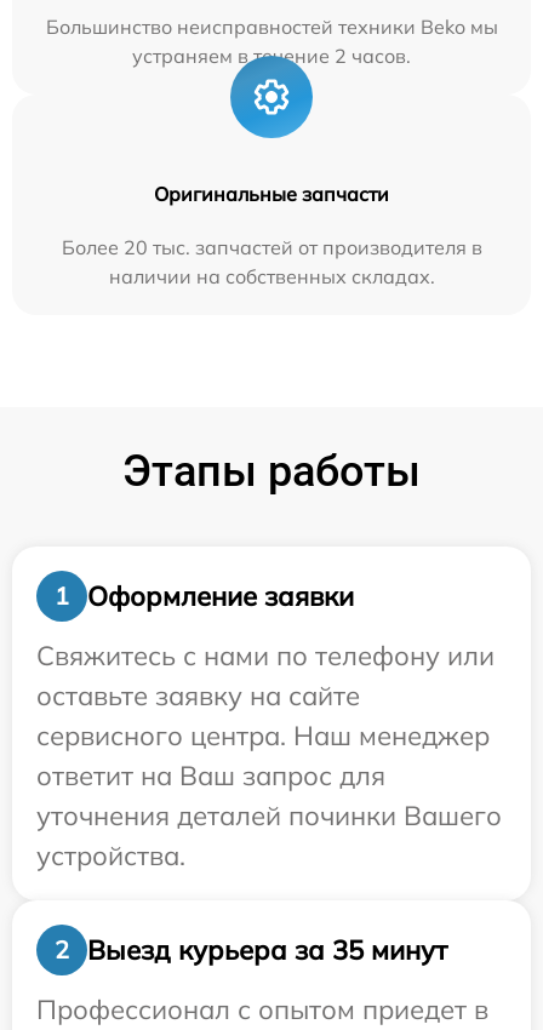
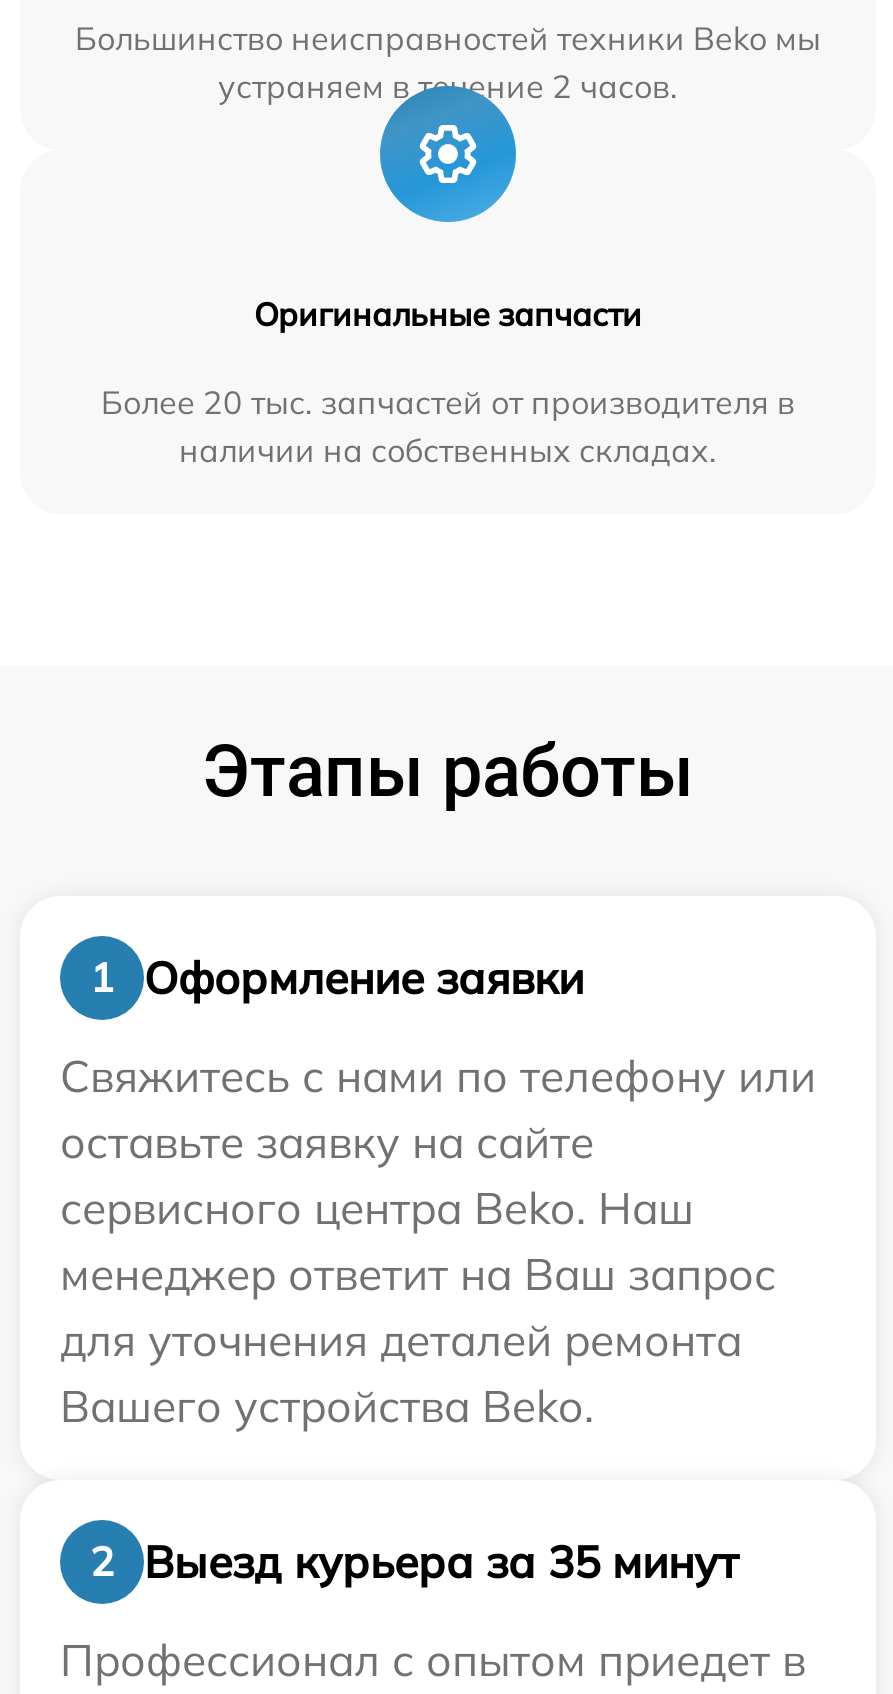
- сервисного центра. Наш менеджер
- ответит на Ваш запрос для
- уточнения деталей починки Вашего
- устройства.
+ сервисного центра Beko. Наш
+ менеджер ответит на Ваш запрос
+ для уточнения деталей ремонта
+ Вашего устройства Beko.
